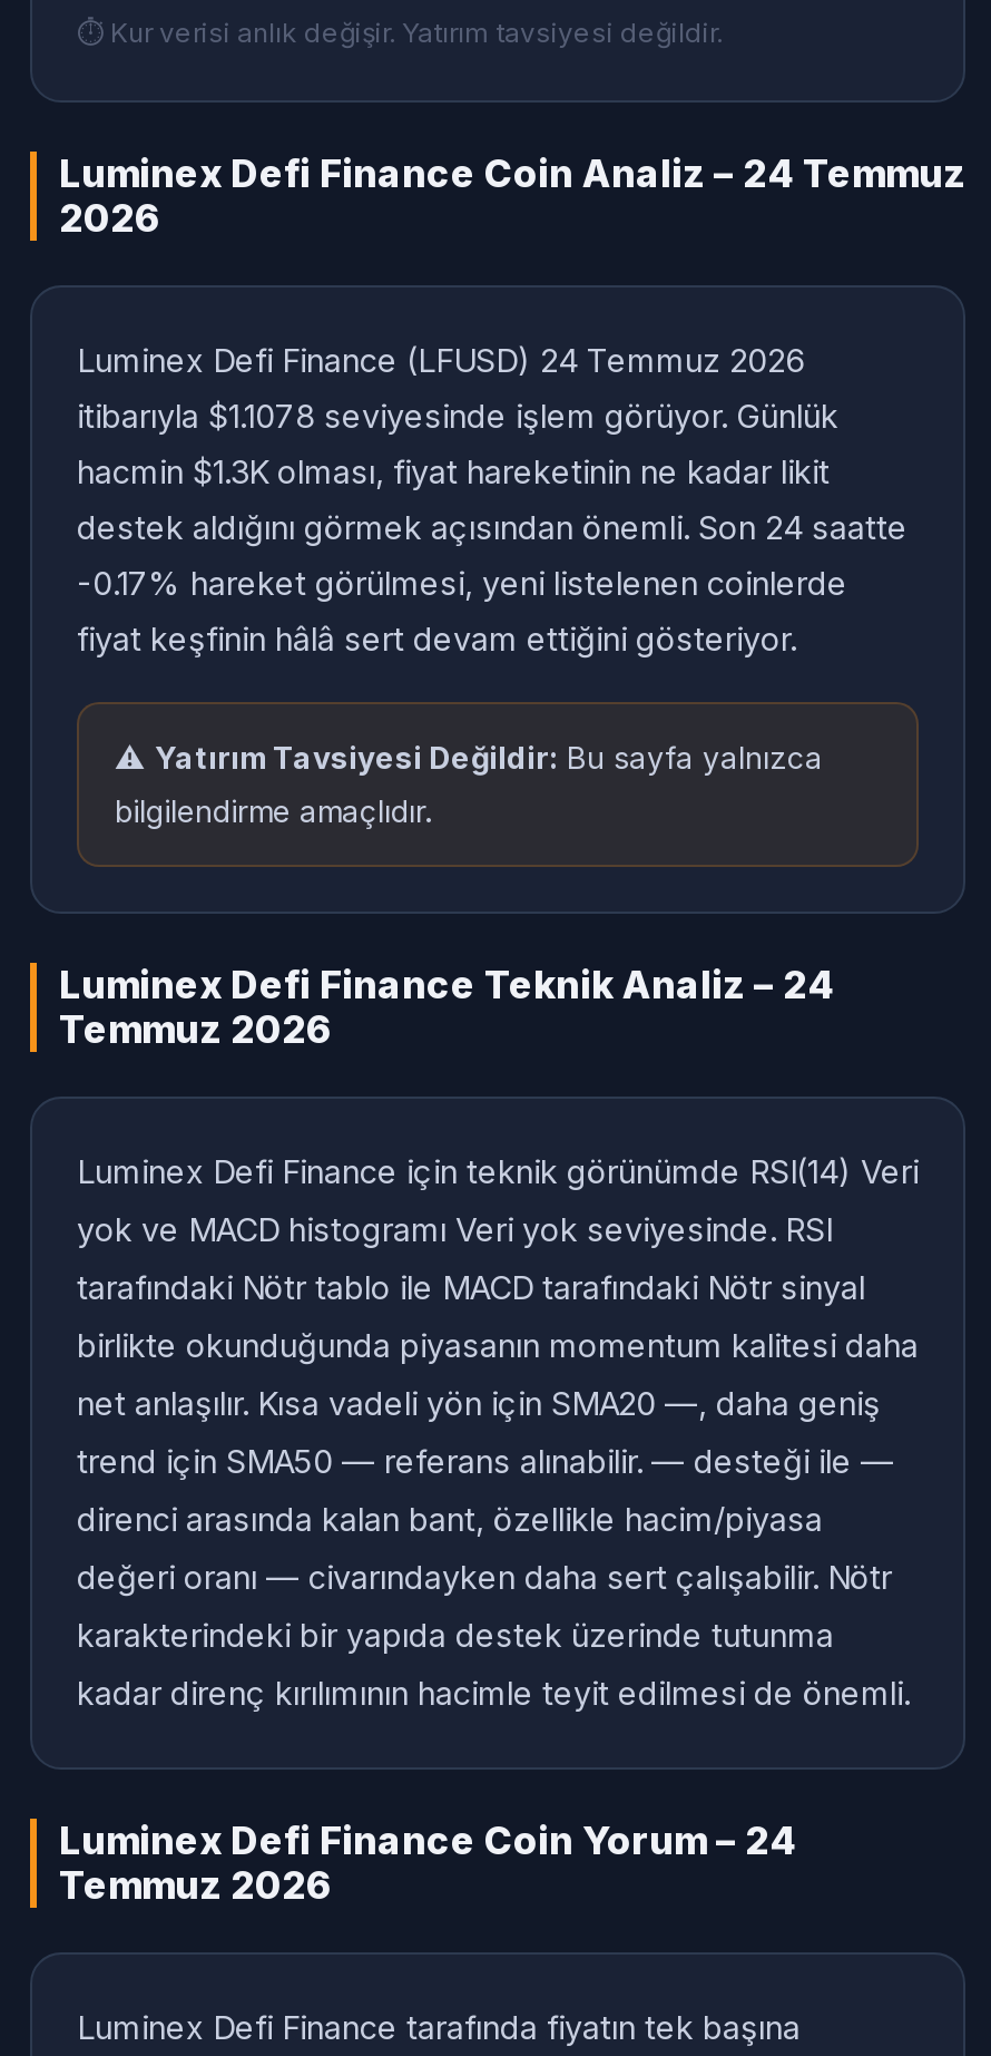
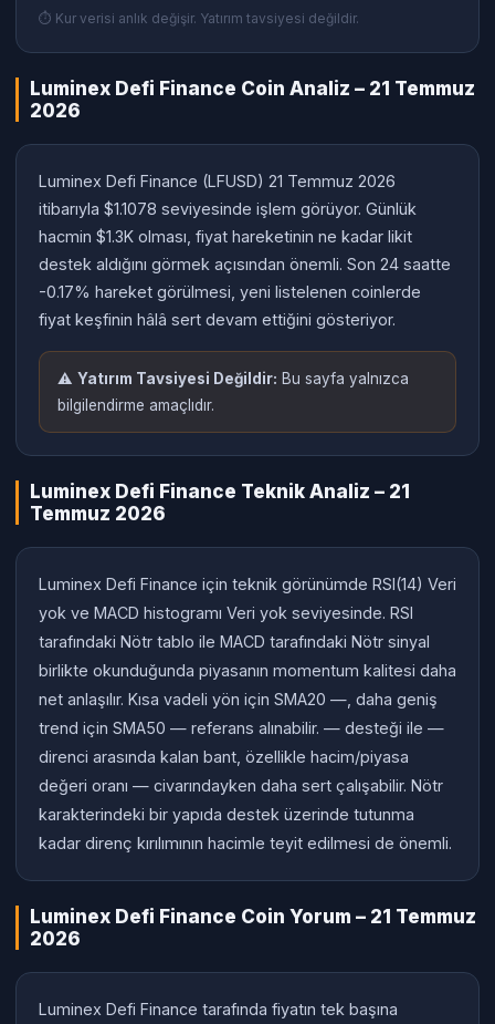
- Luminex Defi Finance Coin Analiz – 24 Temmuz
+ Luminex Defi Finance Coin Analiz – 21 Temmuz

- Luminex Defi Finance (LFUSD) 24 Temmuz 2026
+ Luminex Defi Finance (LFUSD) 21 Temmuz 2026

- Luminex Defi Finance Teknik Analiz – 24
+ Luminex Defi Finance Teknik Analiz – 21

- Luminex Defi Finance Coin Yorum – 24
- Temmuz 2026
+ Luminex Defi Finance Coin Yorum – 21 Temmuz
+ 2026
